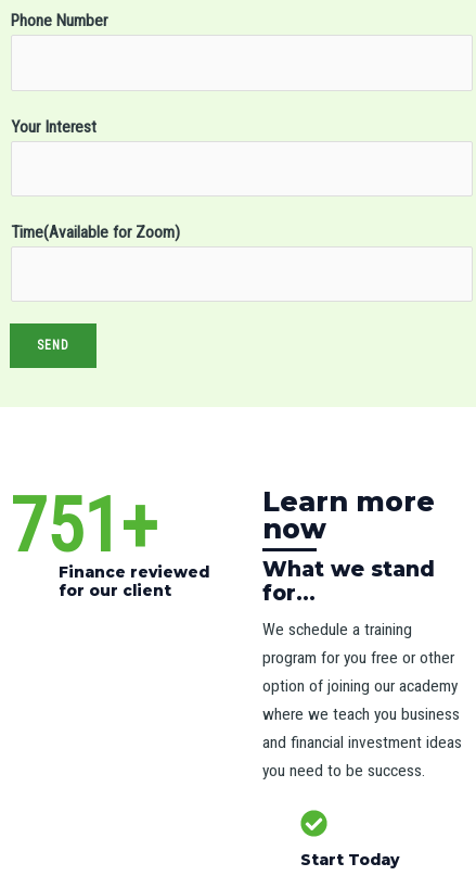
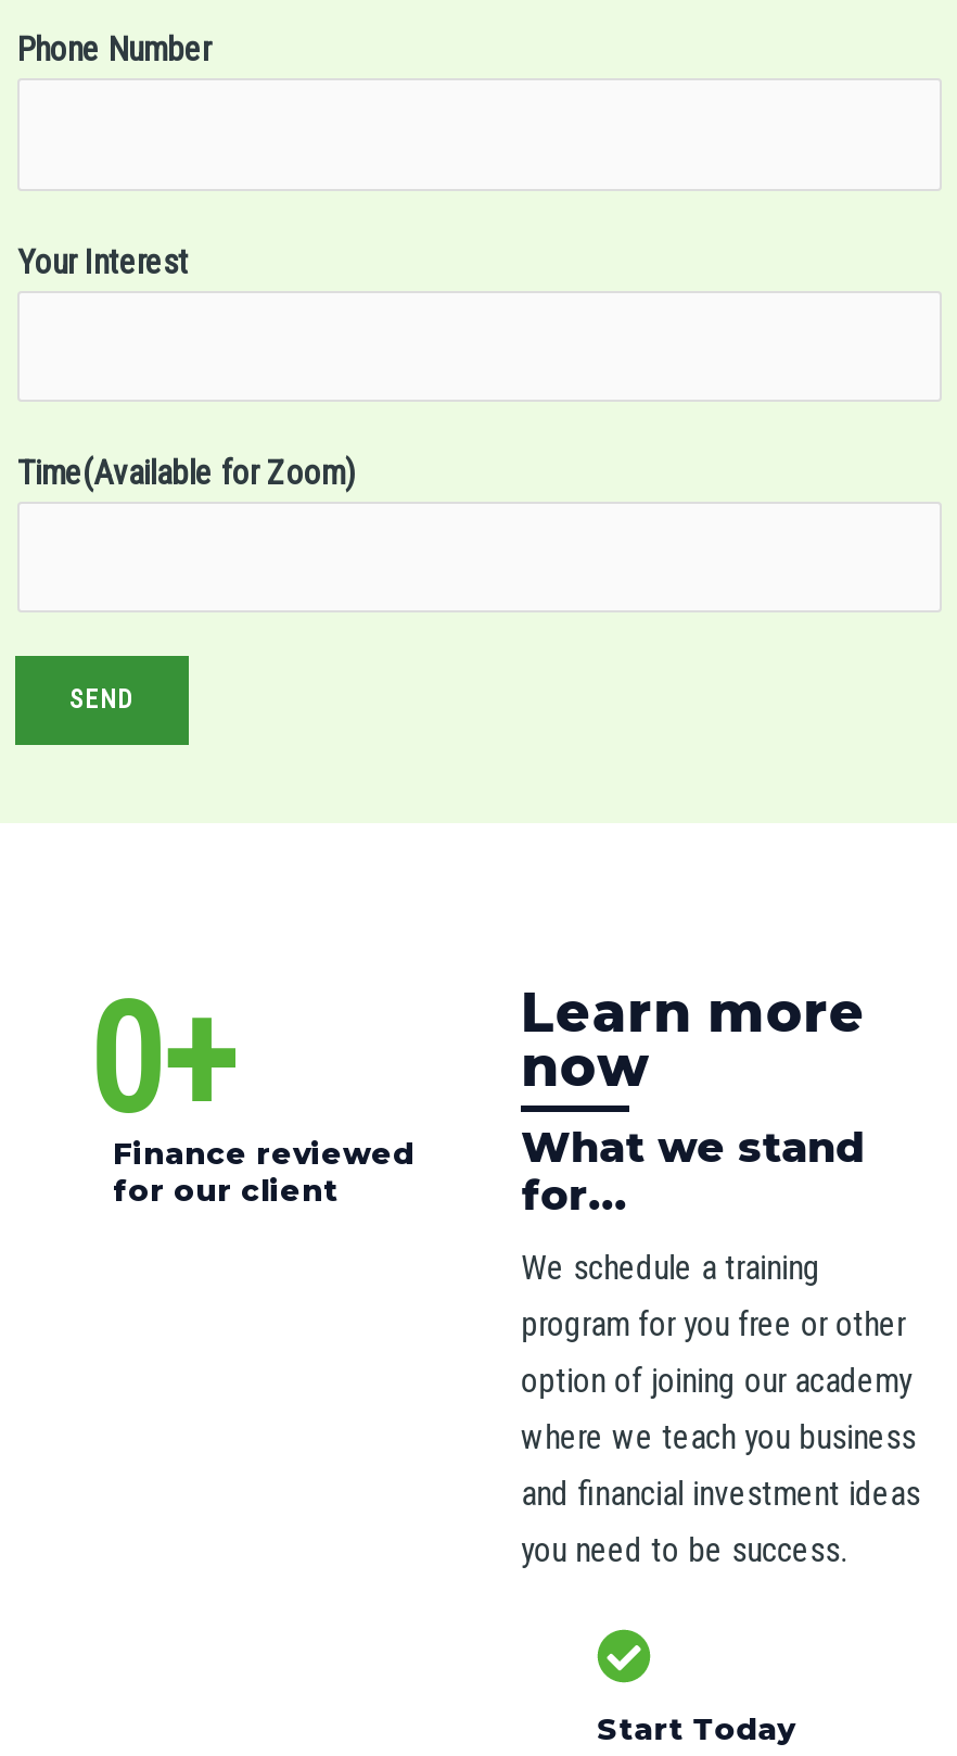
- 751+
+ 0+
